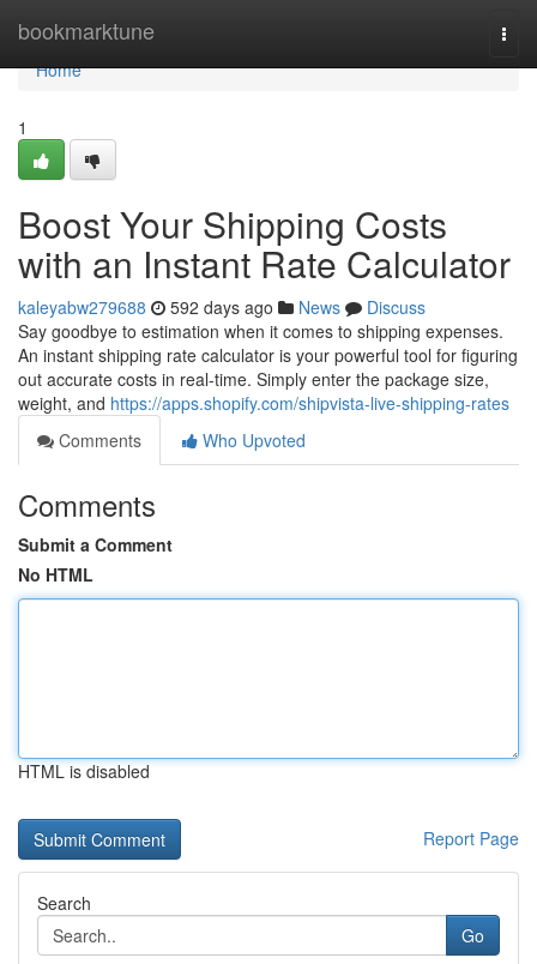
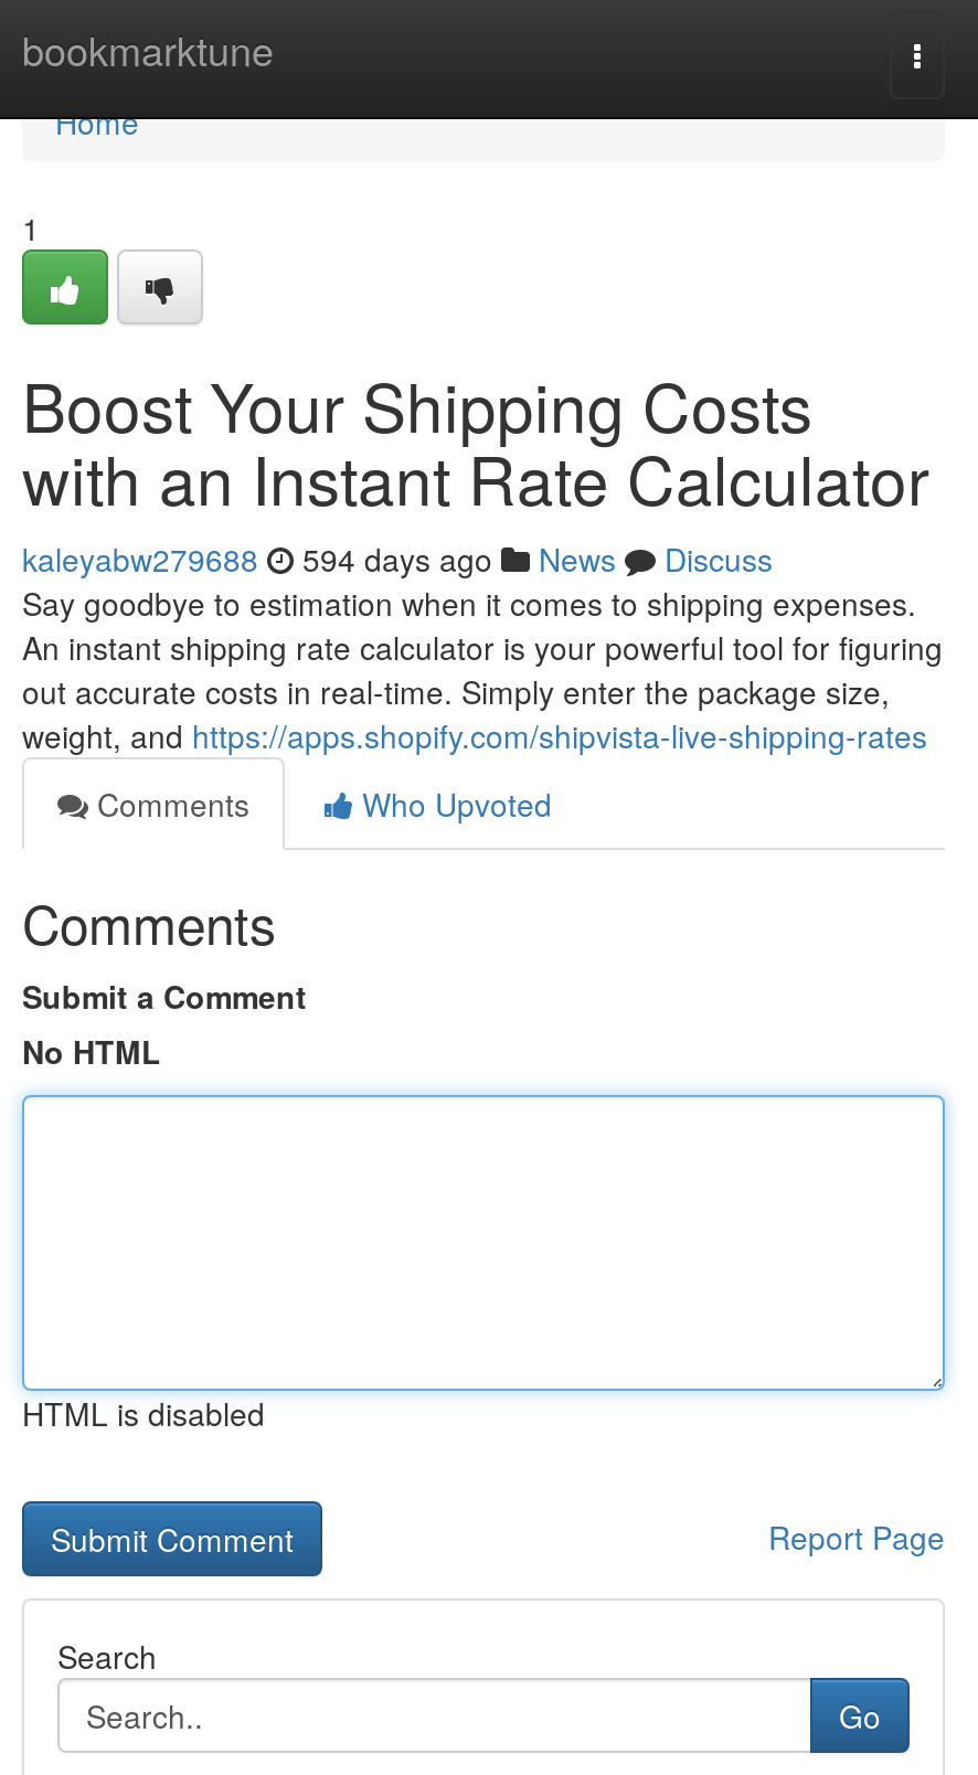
- kaleyabw279688 592 days ago News Discuss
+ kaleyabw279688 594 days ago News Discuss
